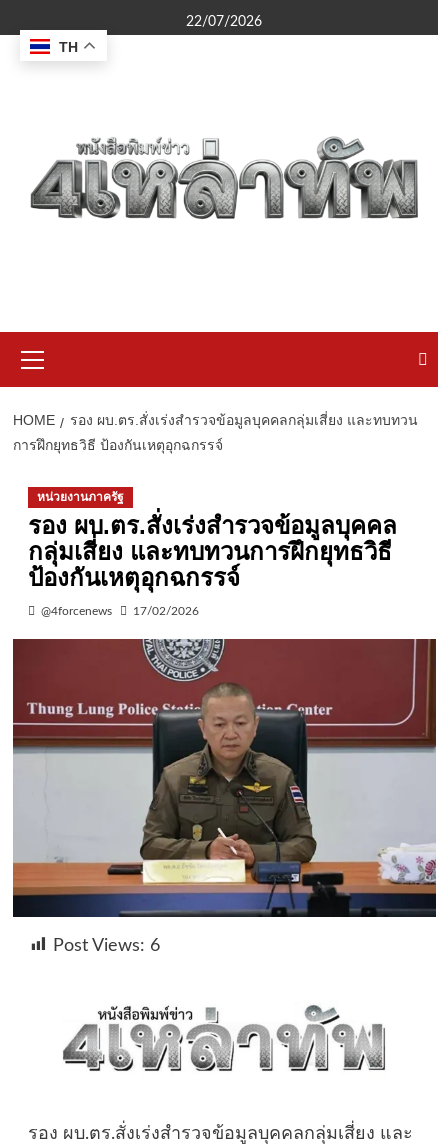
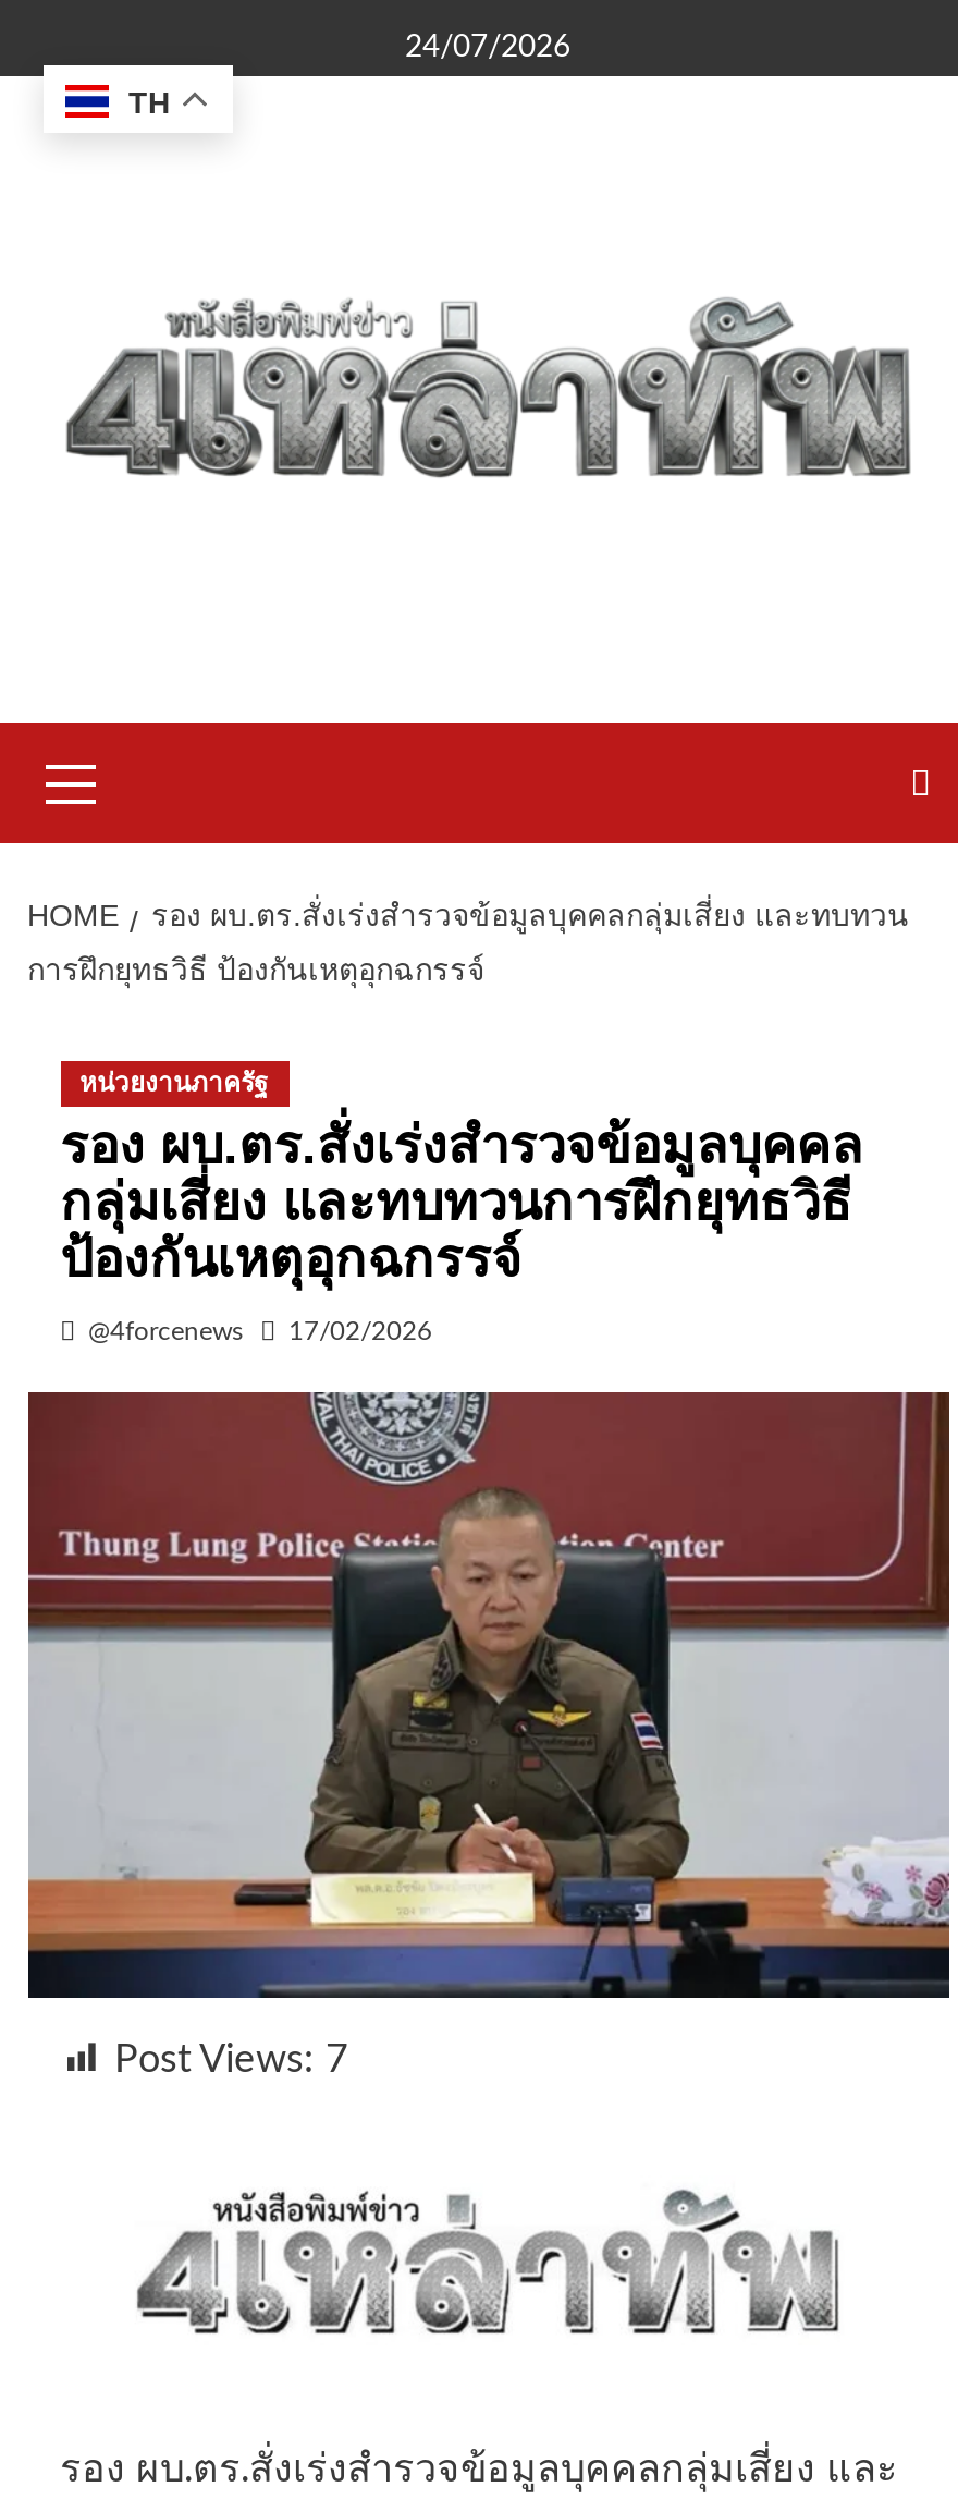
- 22/07/2026
+ 24/07/2026

- Post Views: 6
+ Post Views: 7
